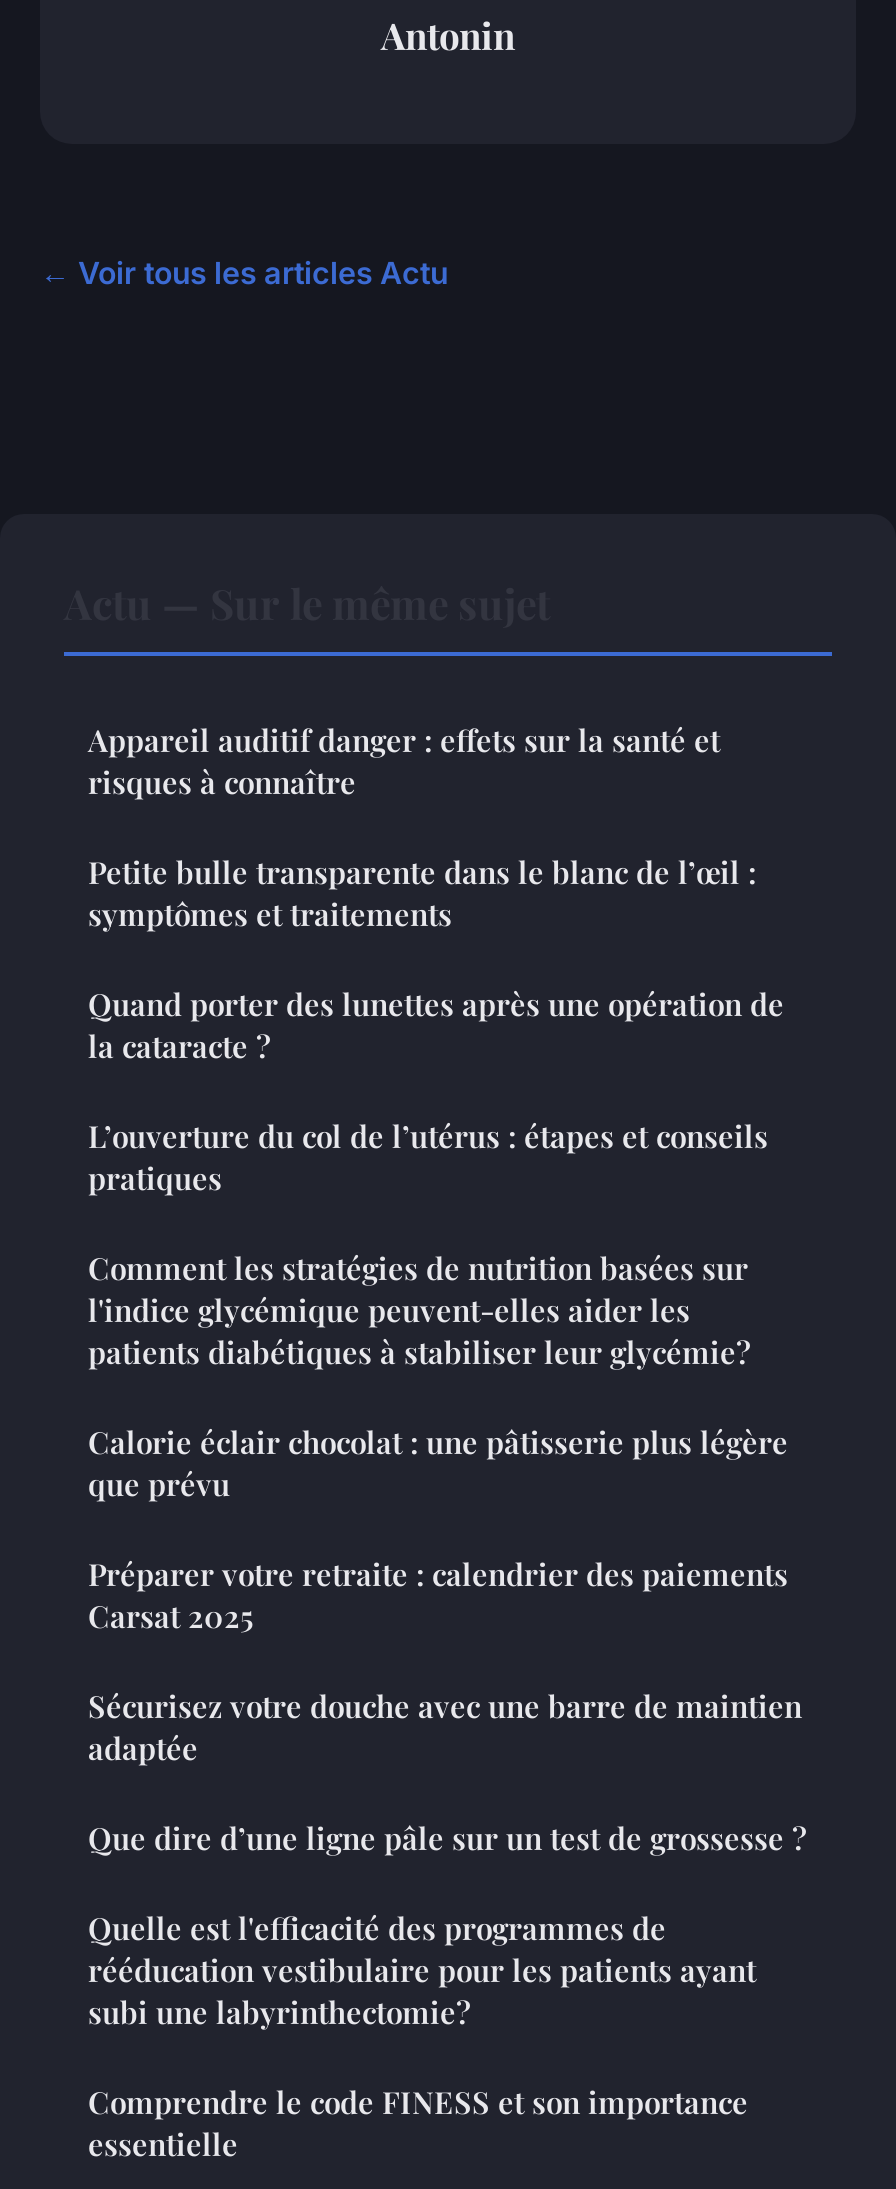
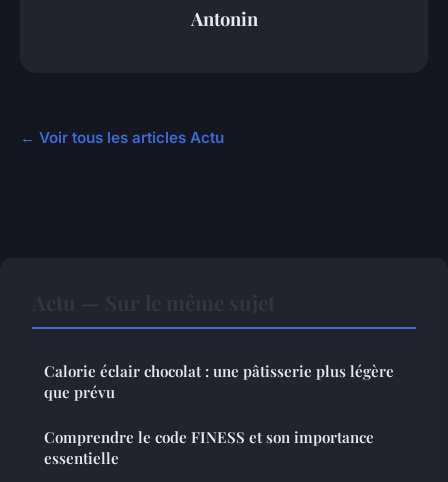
- Appareil auditif danger : effets sur la santé et
- risques à connaître
- Petite bulle transparente dans le blanc de l’œil :
- symptômes et traitements
- Quand porter des lunettes après une opération de
- la cataracte ?
- L’ouverture du col de l’utérus : étapes et conseils
- pratiques
- Comment les stratégies de nutrition basées sur
- l'indice glycémique peuvent-elles aider les
- patients diabétiques à stabiliser leur glycémie?

- Préparer votre retraite : calendrier des paiements
- Carsat 2025
- Sécurisez votre douche avec une barre de maintien
- adaptée
- Que dire d’une ligne pâle sur un test de grossesse ?
- Quelle est l'efficacité des programmes de
- rééducation vestibulaire pour les patients ayant
- subi une labyrinthectomie?
